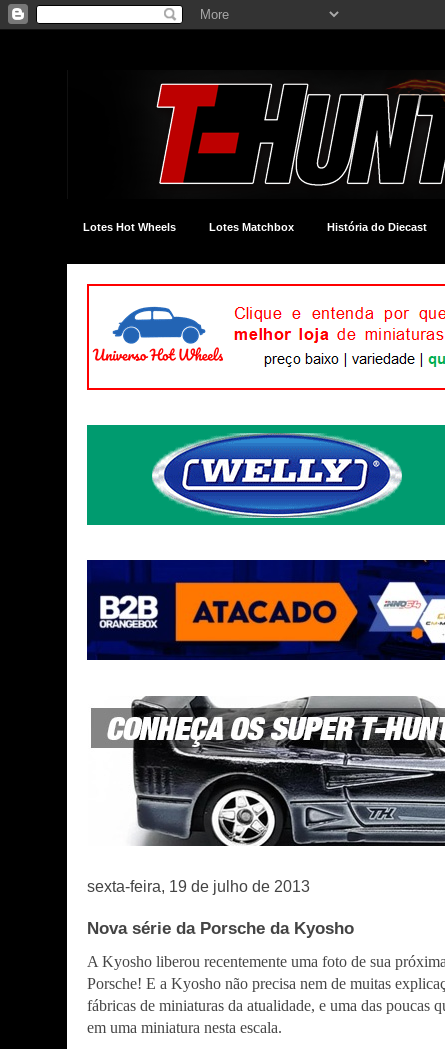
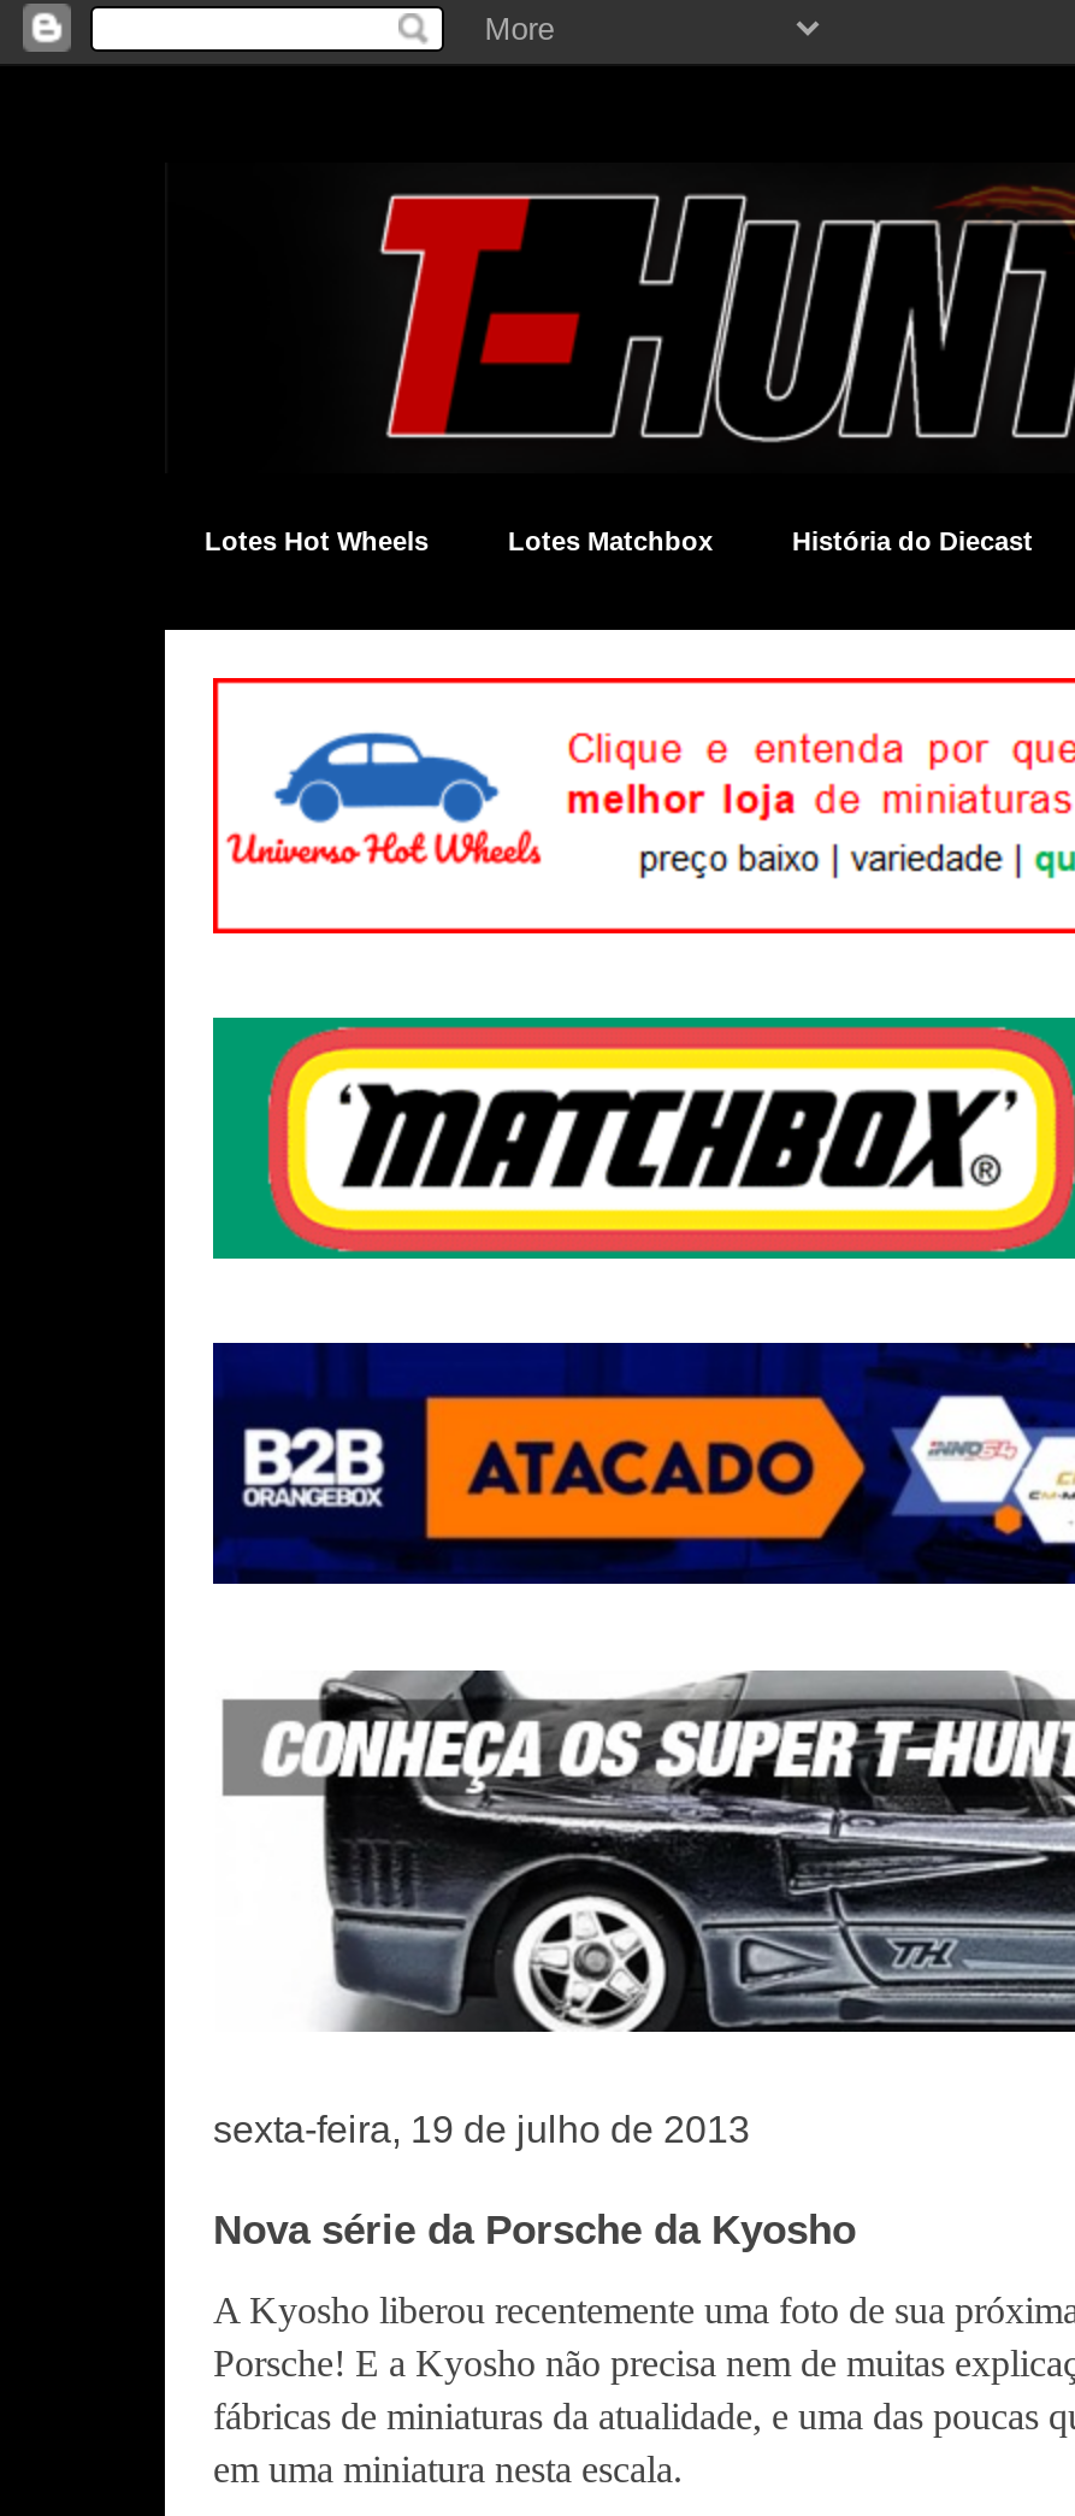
- [image]
+ [image]
